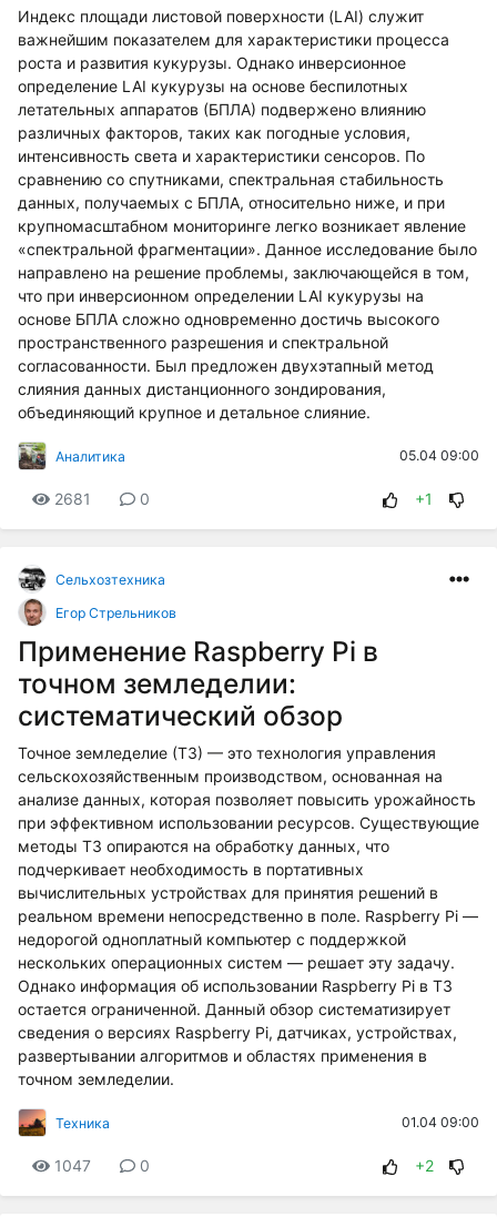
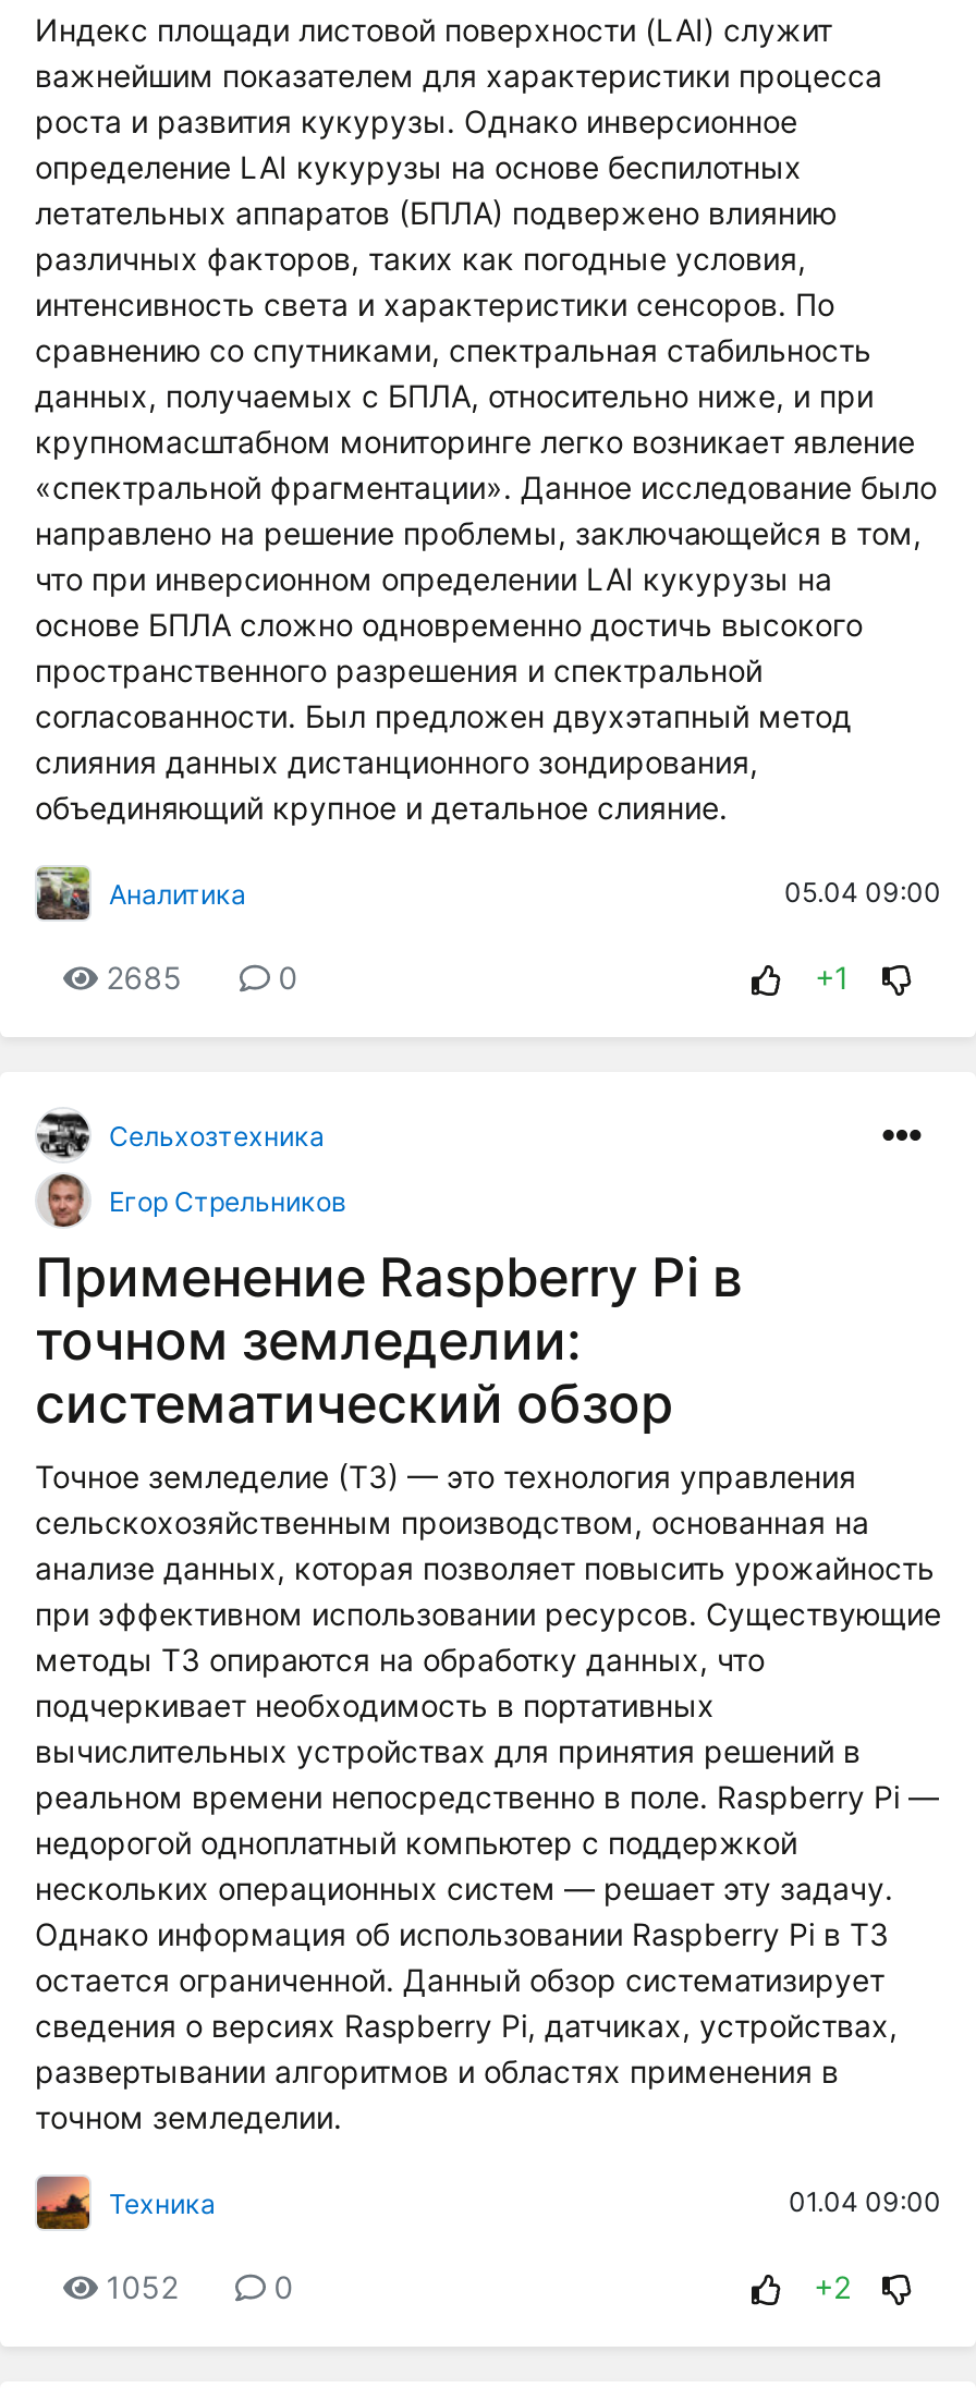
- 2681
+ 2685

- 1047
+ 1052
